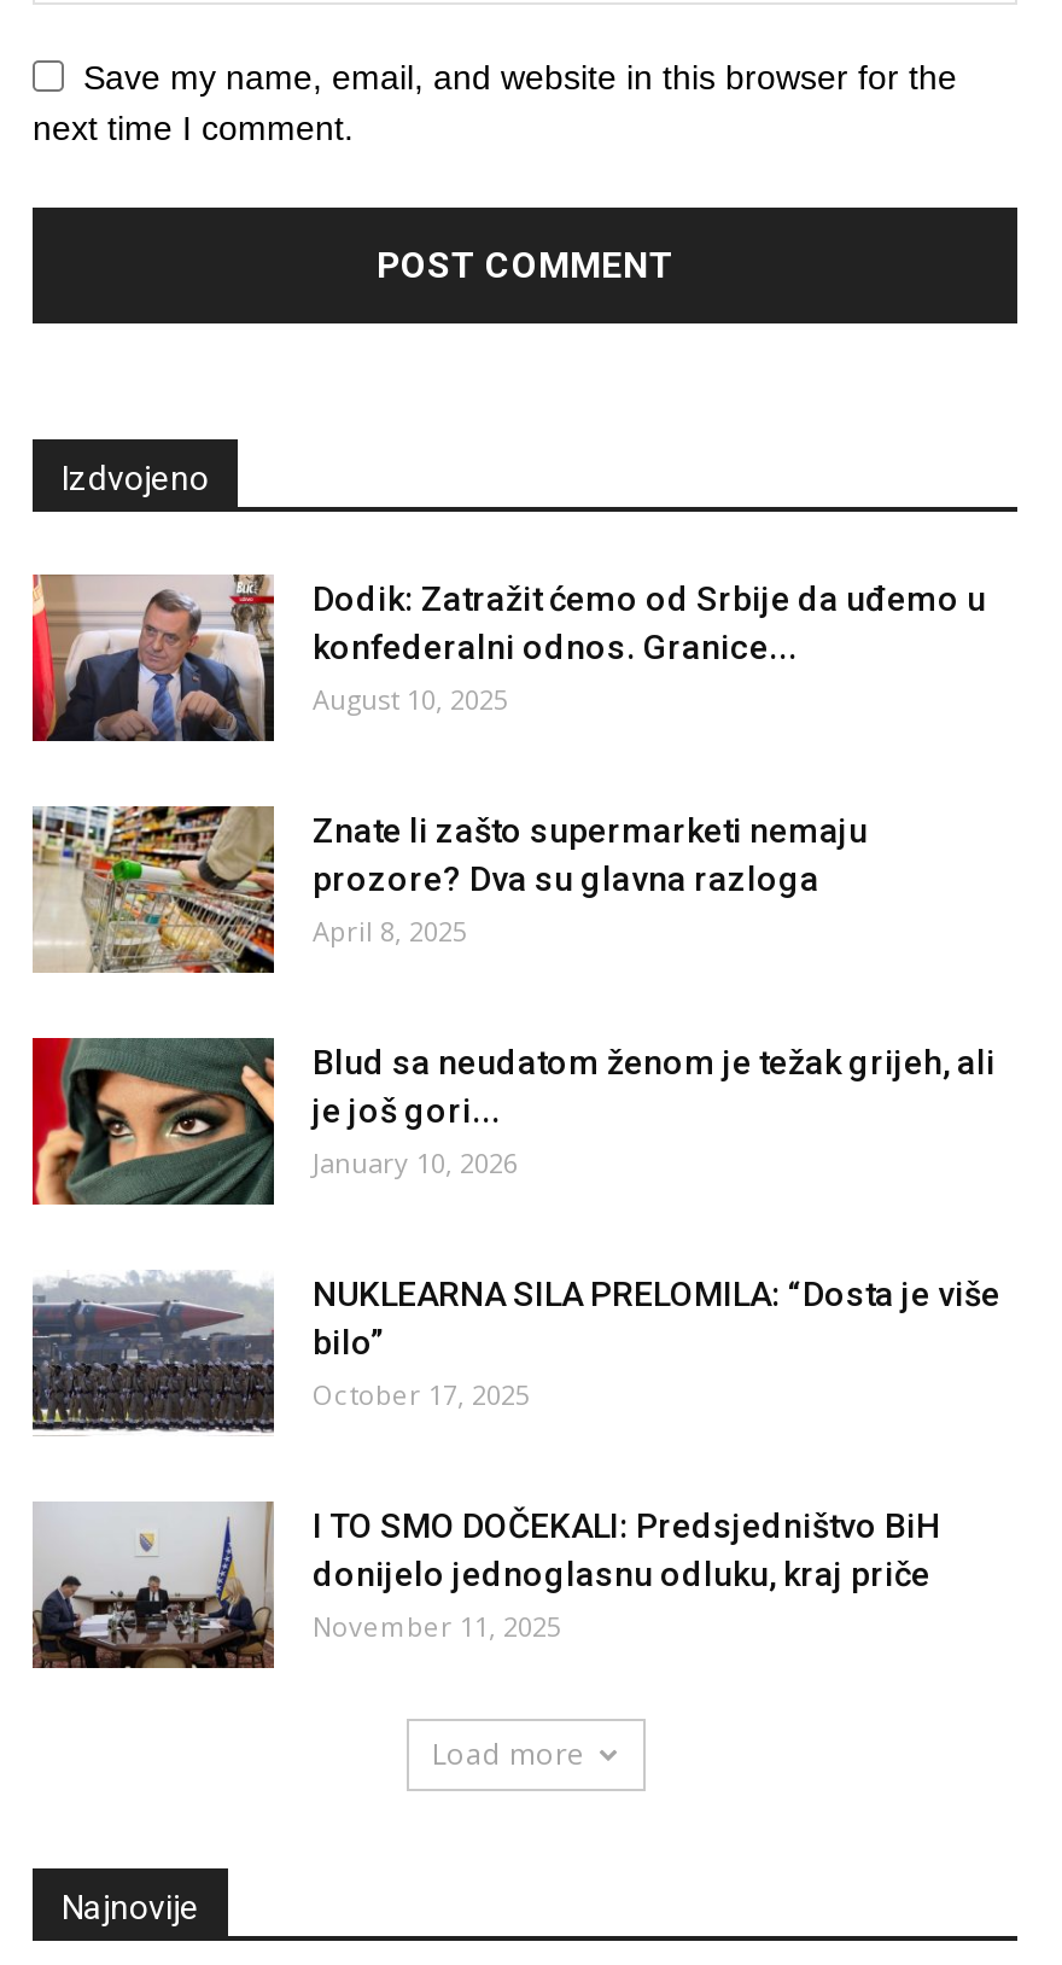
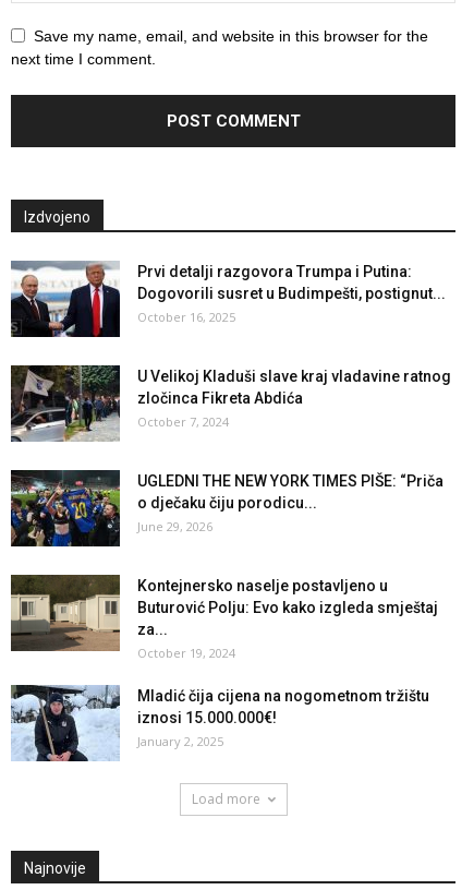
- [image]
- Dodik: Zatražit ćemo od Srbije da uđemo u
- konfederalni odnos. Granice...
- August 10, 2025
+ [image]
+ Prvi detalji razgovora Trumpa i Putina:
+ Dogovorili susret u Budimpešti, postignut...
+ October 16, 2025

- [image]
- Znate li zašto supermarketi nemaju
- prozore? Dva su glavna razloga
- April 8, 2025
+ [image]
+ U Velikoj Kladuši slave kraj vladavine ratnog
+ zločinca Fikreta Abdića
+ October 7, 2024

- [image]
- Blud sa neudatom ženom je težak grijeh, ali
- je još gori...
- January 10, 2026
+ [image]
+ UGLEDNI THE NEW YORK TIMES PIŠE: “Priča
+ o dječaku čiju porodicu...
+ June 29, 2026

- [image]
- NUKLEARNA SILA PRELOMILA: “Dosta je više
- bilo”
- October 17, 2025
+ [image]
+ Kontejnersko naselje postavljeno u
+ Buturović Polju: Evo kako izgleda smještaj
+ za...
+ October 19, 2024

- [image]
- I TO SMO DOČEKALI: Predsjedništvo BiH
- donijelo jednoglasnu odluku, kraj priče
- November 11, 2025
+ [image]
+ Mladić čija cijena na nogometnom tržištu
+ iznosi 15.000.000€!
+ January 2, 2025
